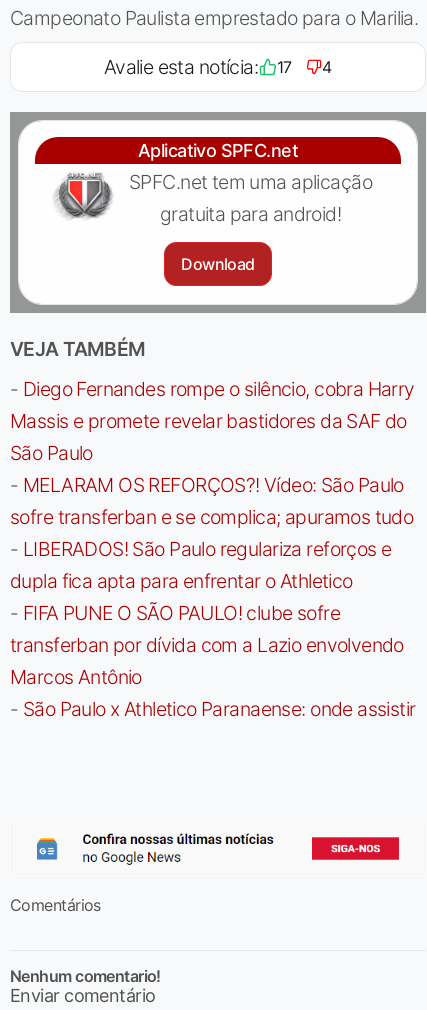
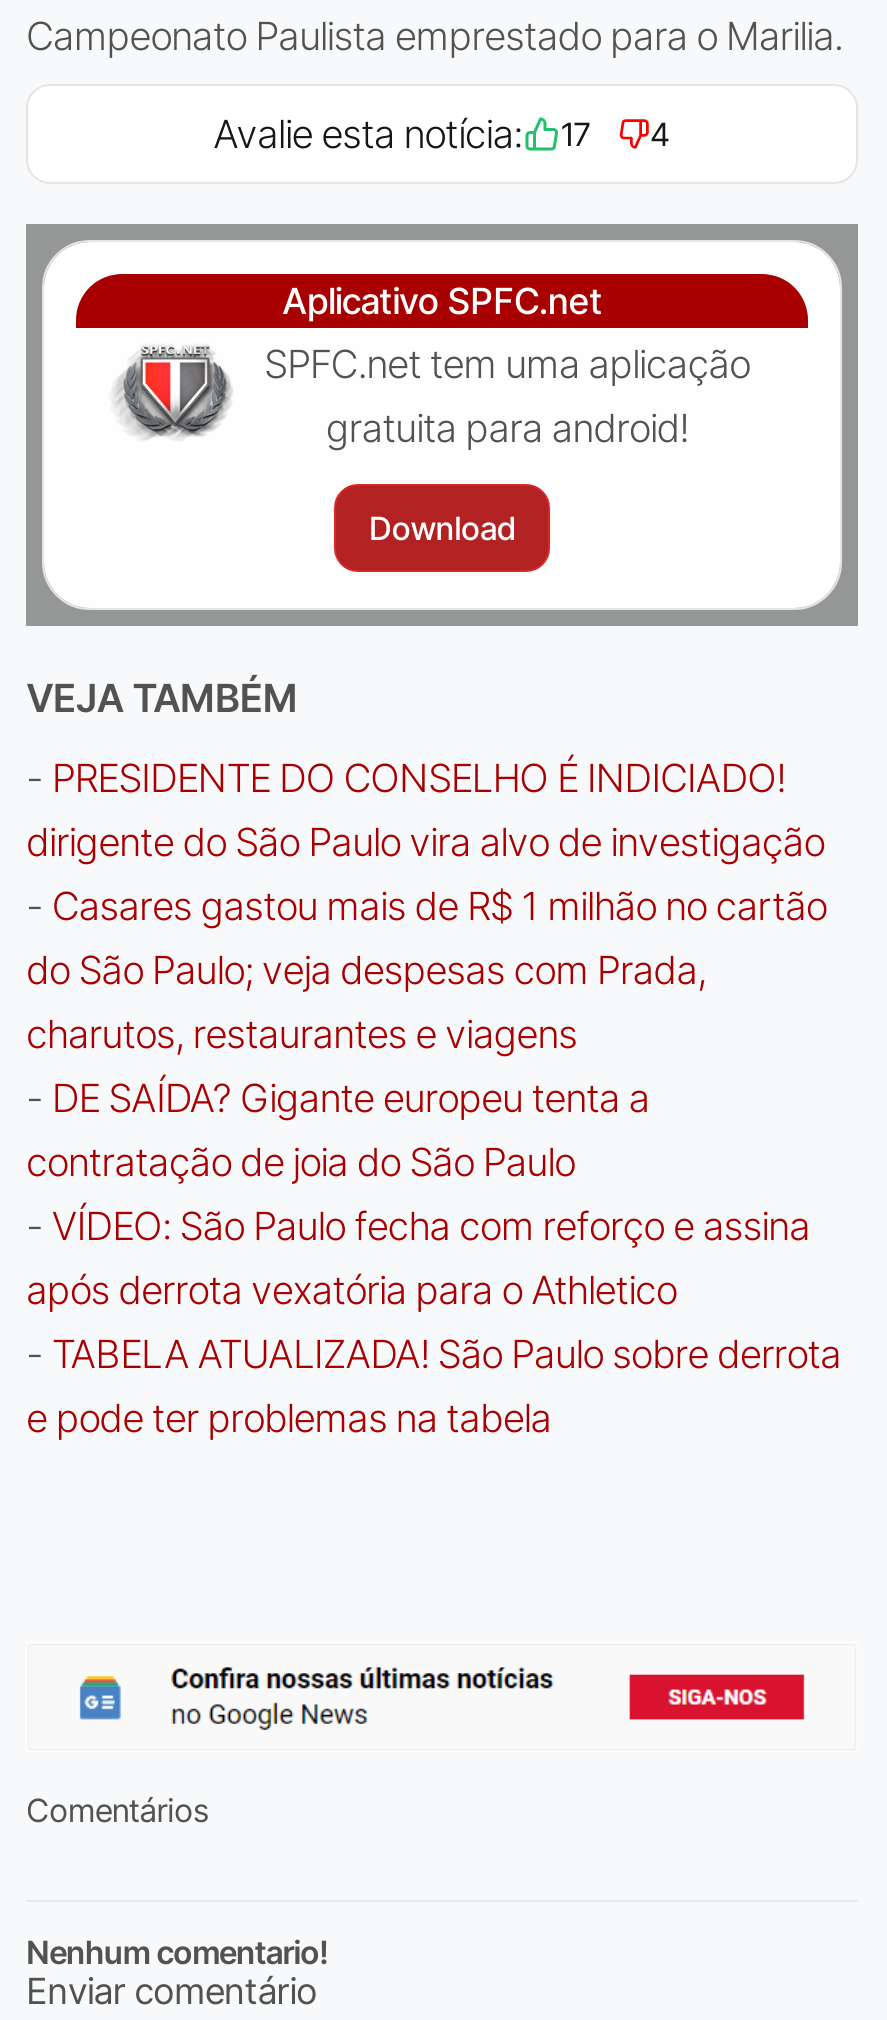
- - Diego Fernandes rompe o silêncio, cobra Harry
- Massis e promete revelar bastidores da SAF do
- São Paulo
- - MELARAM OS REFORÇOS?! Vídeo: São Paulo
- sofre transferban e se complica; apuramos tudo
- - LIBERADOS! São Paulo regulariza reforços e
- dupla fica apta para enfrentar o Athletico
- - FIFA PUNE O SÃO PAULO! clube sofre
- transferban por dívida com a Lazio envolvendo
- Marcos Antônio
- - São Paulo x Athletico Paranaense: onde assistir
+ - PRESIDENTE DO CONSELHO É INDICIADO!
+ dirigente do São Paulo vira alvo de investigação
+ - Casares gastou mais de R$ 1 milhão no cartão
+ do São Paulo; veja despesas com Prada,
+ charutos, restaurantes e viagens
+ - DE SAÍDA? Gigante europeu tenta a
+ contratação de joia do São Paulo
+ - VÍDEO: São Paulo fecha com reforço e assina
+ após derrota vexatória para o Athletico
+ - TABELA ATUALIZADA! São Paulo sobre derrota
+ e pode ter problemas na tabela
